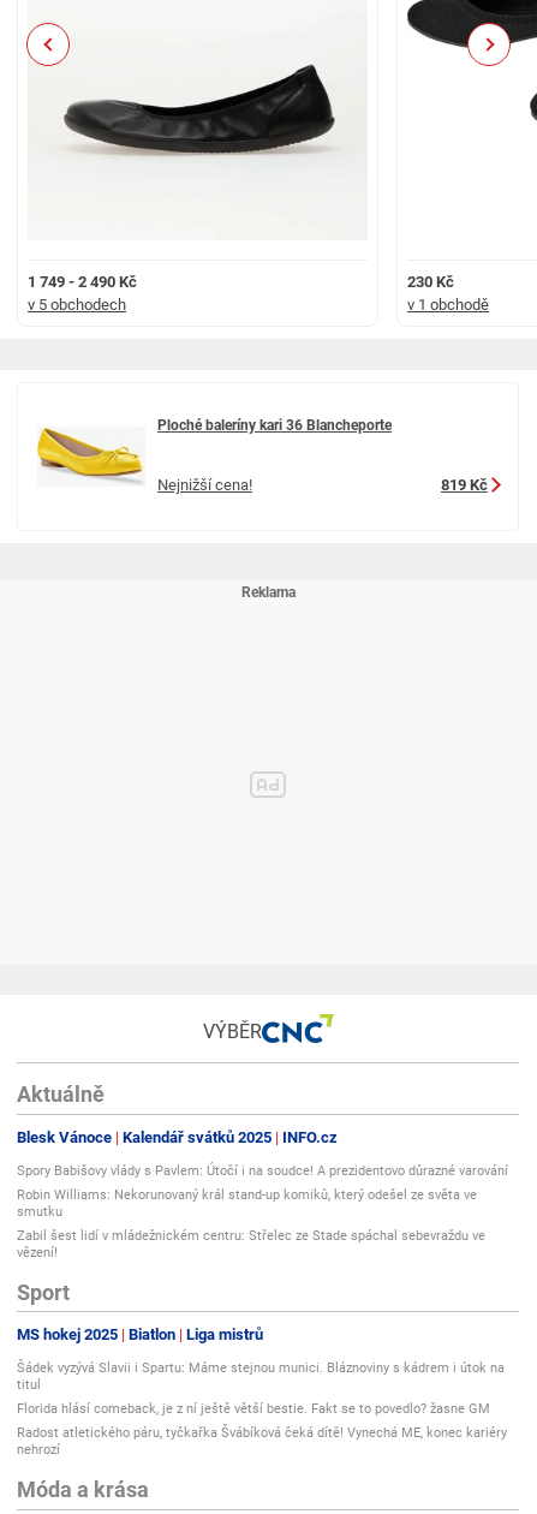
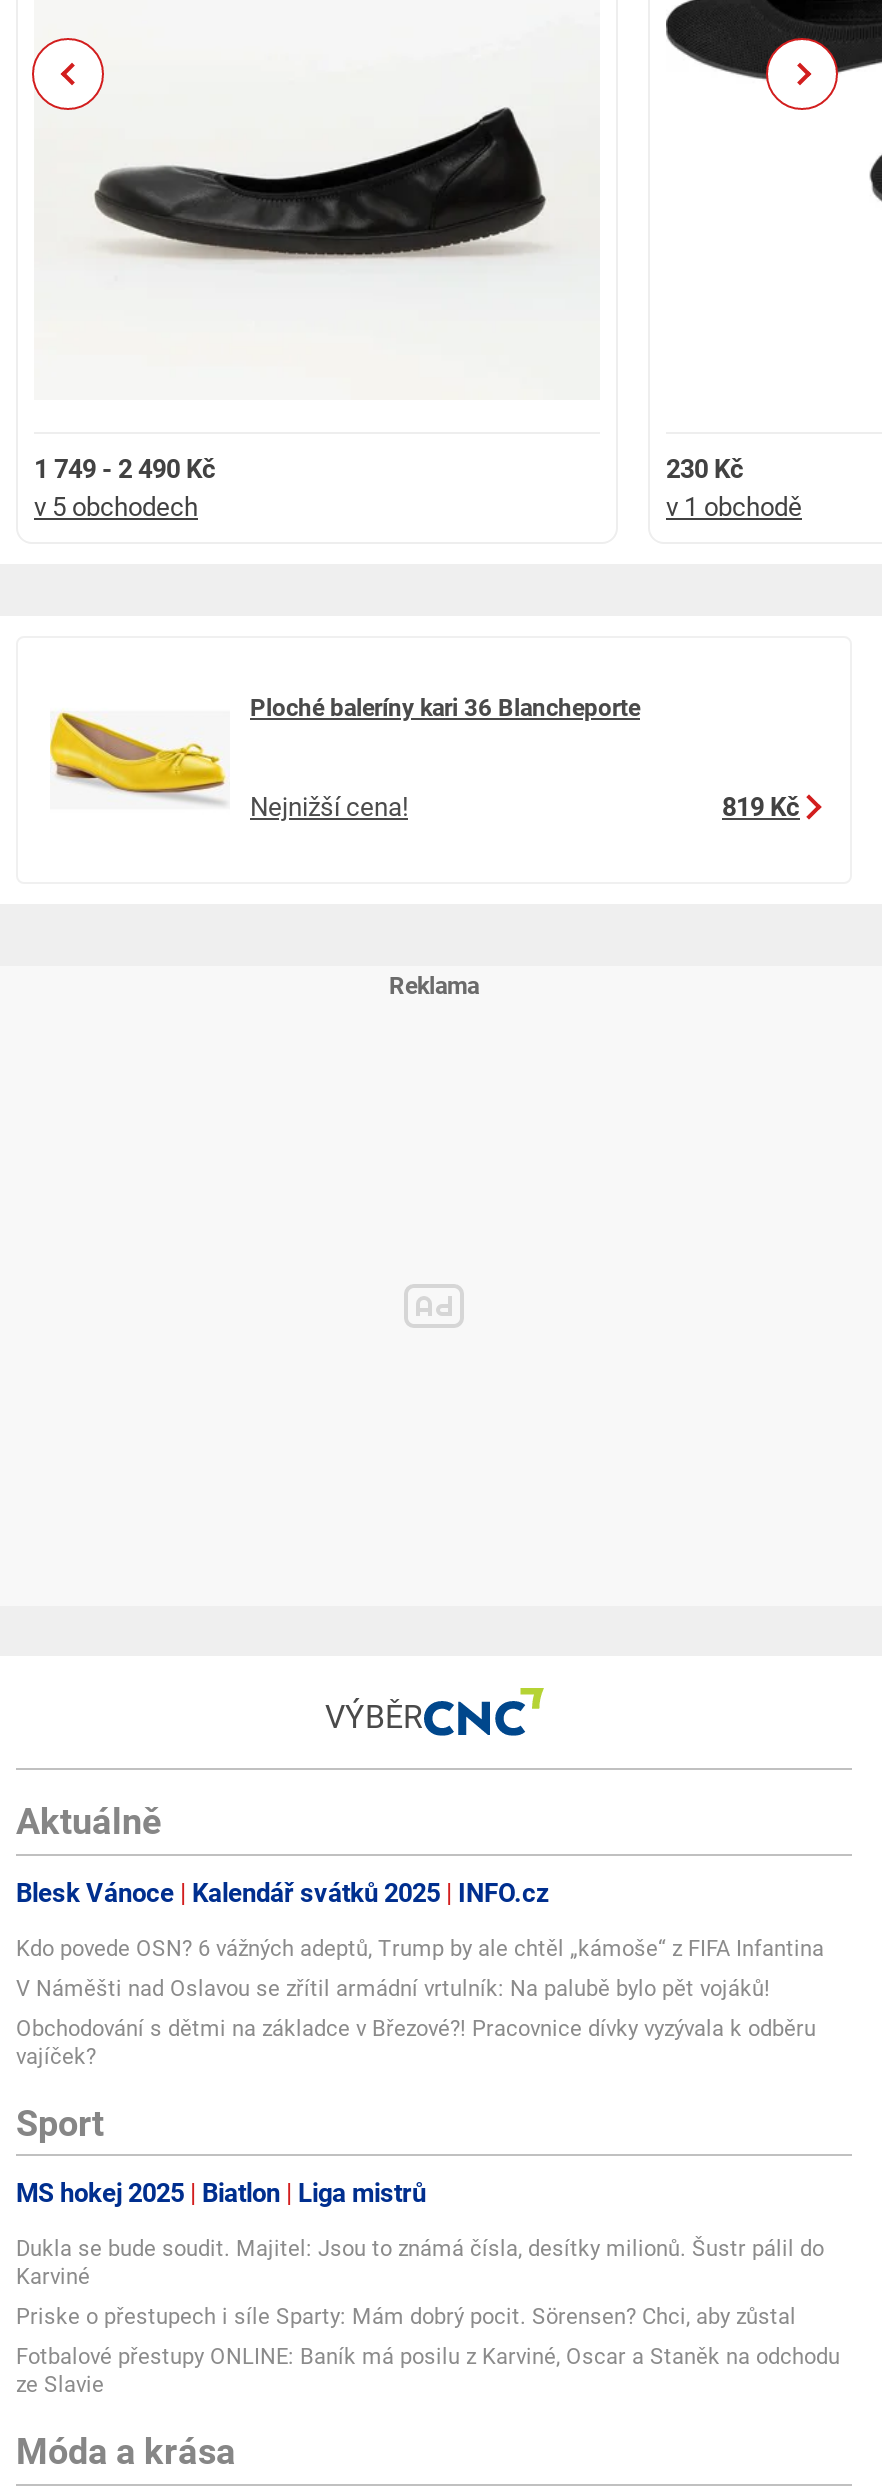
- Spory Babišovy vlády s Pavlem: Útočí i na soudce! A prezidentovo důrazné varování
+ Kdo povede OSN? 6 vážných adeptů, Trump by ale chtěl „kámoše“ z FIFA Infantina

- Robin Williams: Nekorunovaný král stand-up komiků, který odešel ze světa ve
- smutku
+ V Náměšti nad Oslavou se zřítil armádní vrtulník: Na palubě bylo pět vojáků!

- Zabil šest lidí v mládežnickém centru: Střelec ze Stade spáchal sebevraždu ve
- vězení!
+ Obchodování s dětmi na základce v Březové?! Pracovnice dívky vyzývala k odběru
+ vajíček?

- Šádek vyzývá Slavii i Spartu: Máme stejnou munici. Bláznoviny s kádrem i útok na
- titul
+ Dukla se bude soudit. Majitel: Jsou to známá čísla, desítky milionů. Šustr pálil do
+ Karviné

- Florida hlásí comeback, je z ní ještě větší bestie. Fakt se to povedlo? žasne GM
+ Priske o přestupech i síle Sparty: Mám dobrý pocit. Sörensen? Chci, aby zůstal

- Radost atletického páru, tyčkařka Švábíková čeká dítě! Vynechá ME, konec kariéry
- nehrozí
+ Fotbalové přestupy ONLINE: Baník má posilu z Karviné, Oscar a Staněk na odchodu
+ ze Slavie
